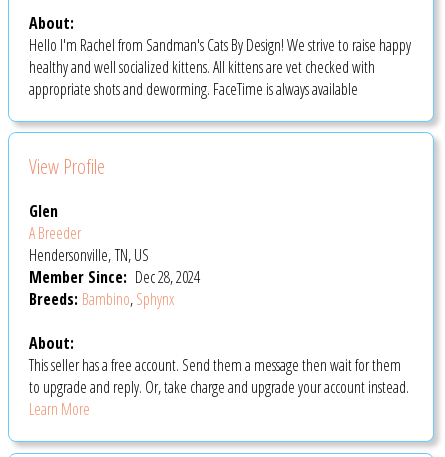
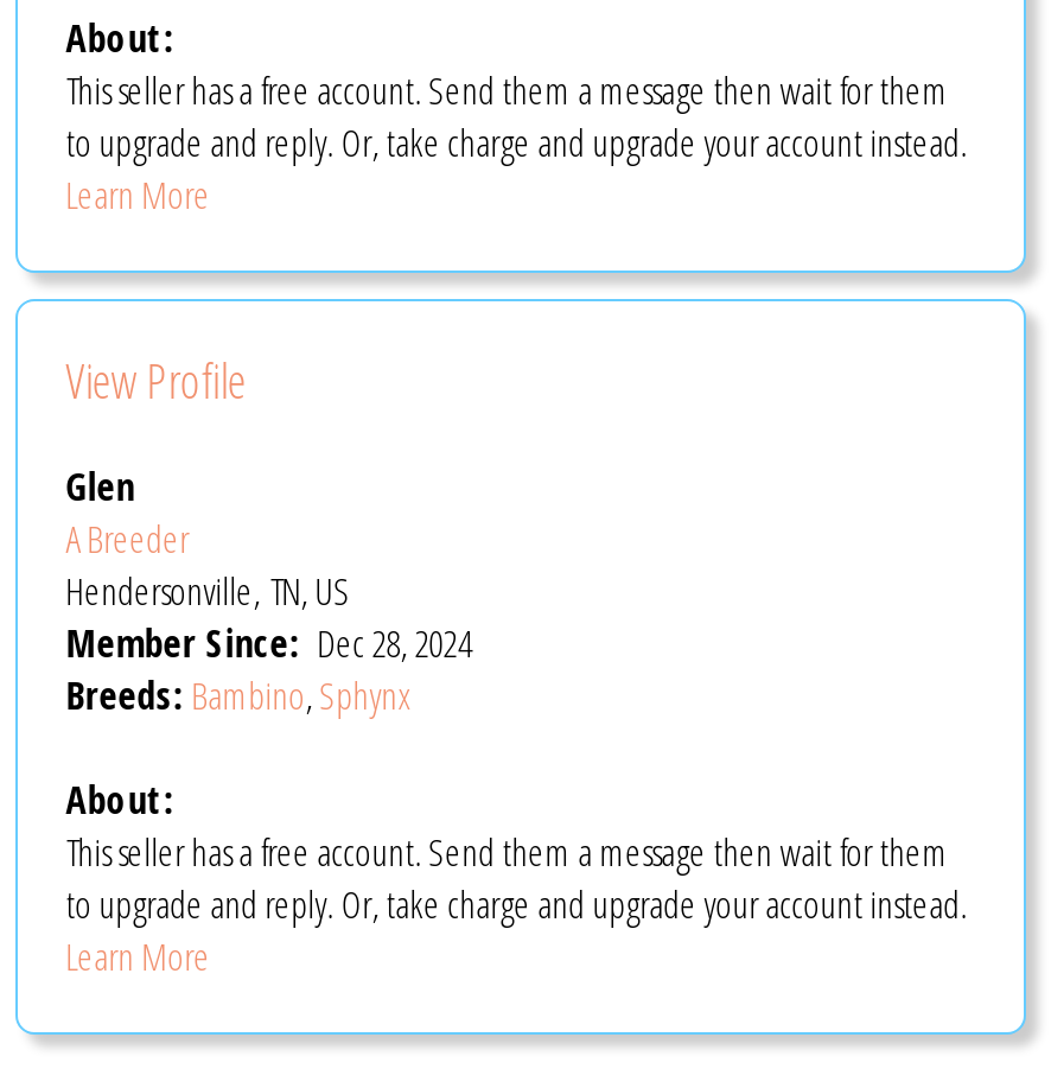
- Hello I'm Rachel from Sandman's Cats By Design! We strive to raise happy
- healthy and well socialized kittens. All kittens are vet checked with
- appropriate shots and deworming. FaceTime is always available
+ This seller has a free account. Send them a message then wait for them
+ to upgrade and reply. Or, take charge and upgrade your account instead.
+ Learn More
